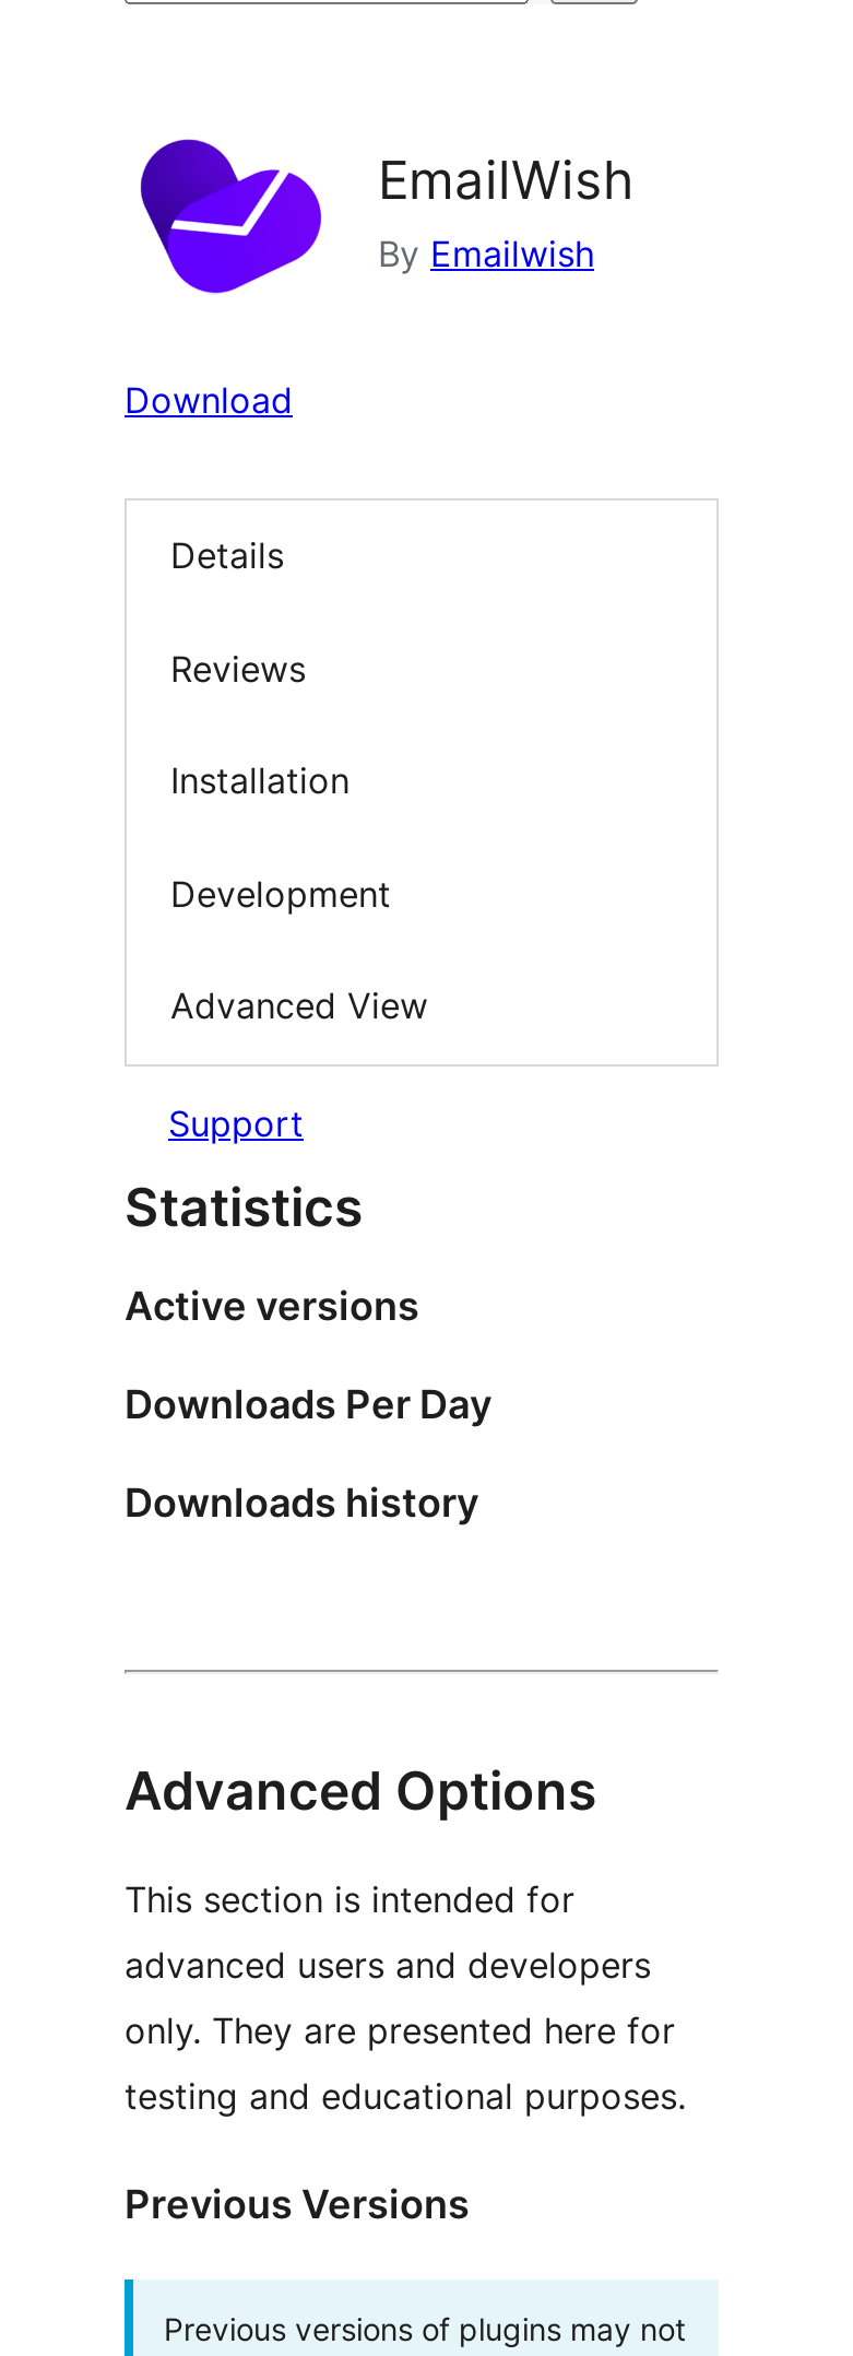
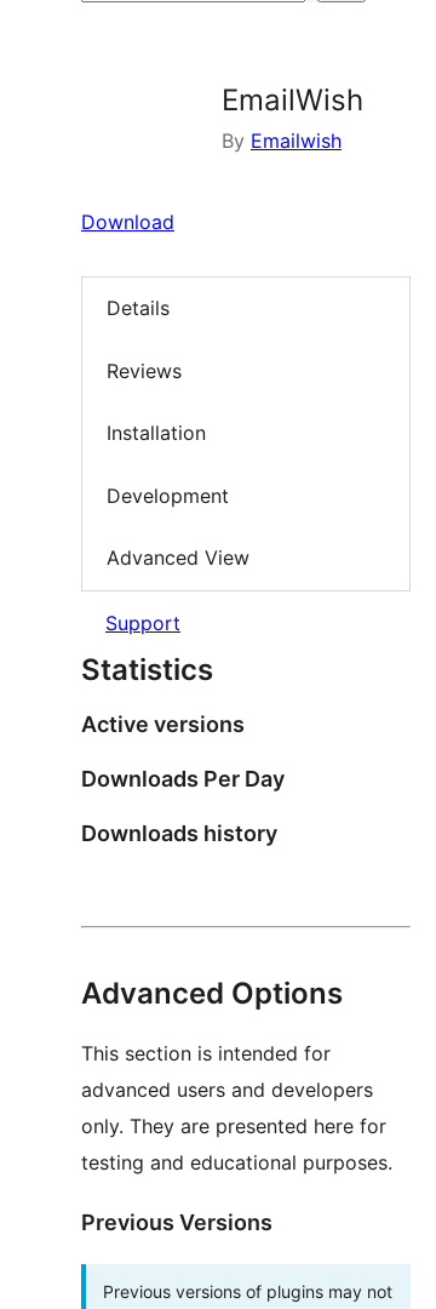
- [image]
